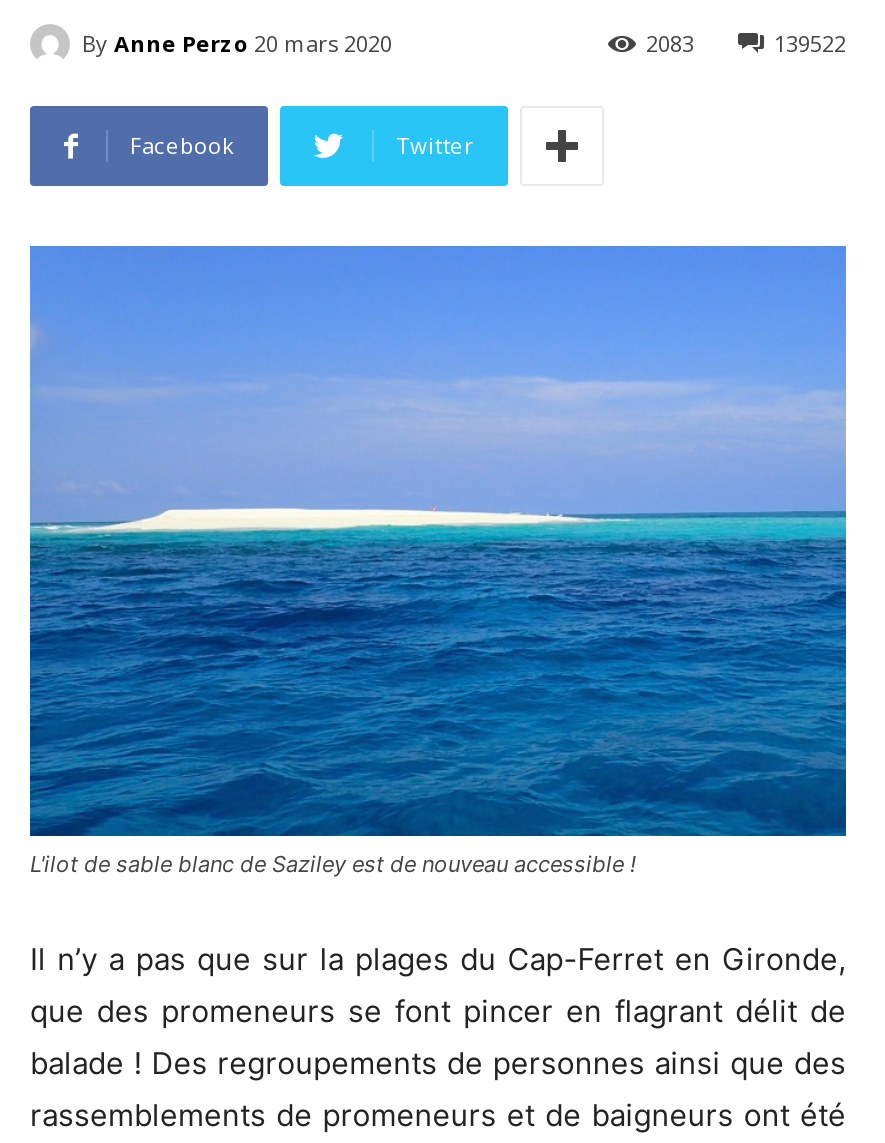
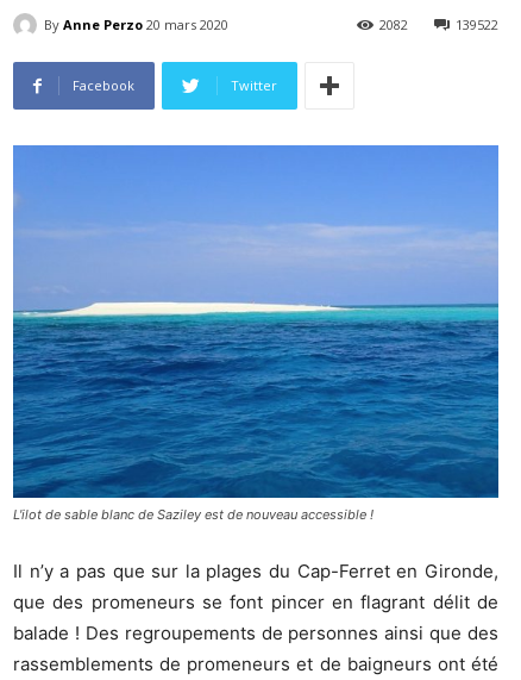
- 2083
+ 2082
